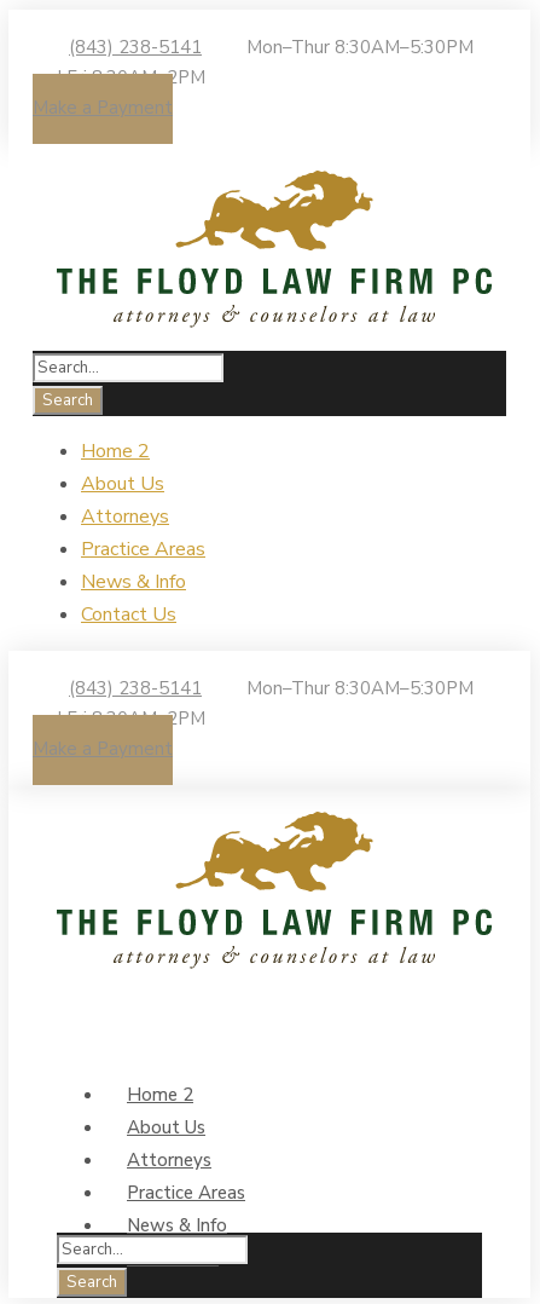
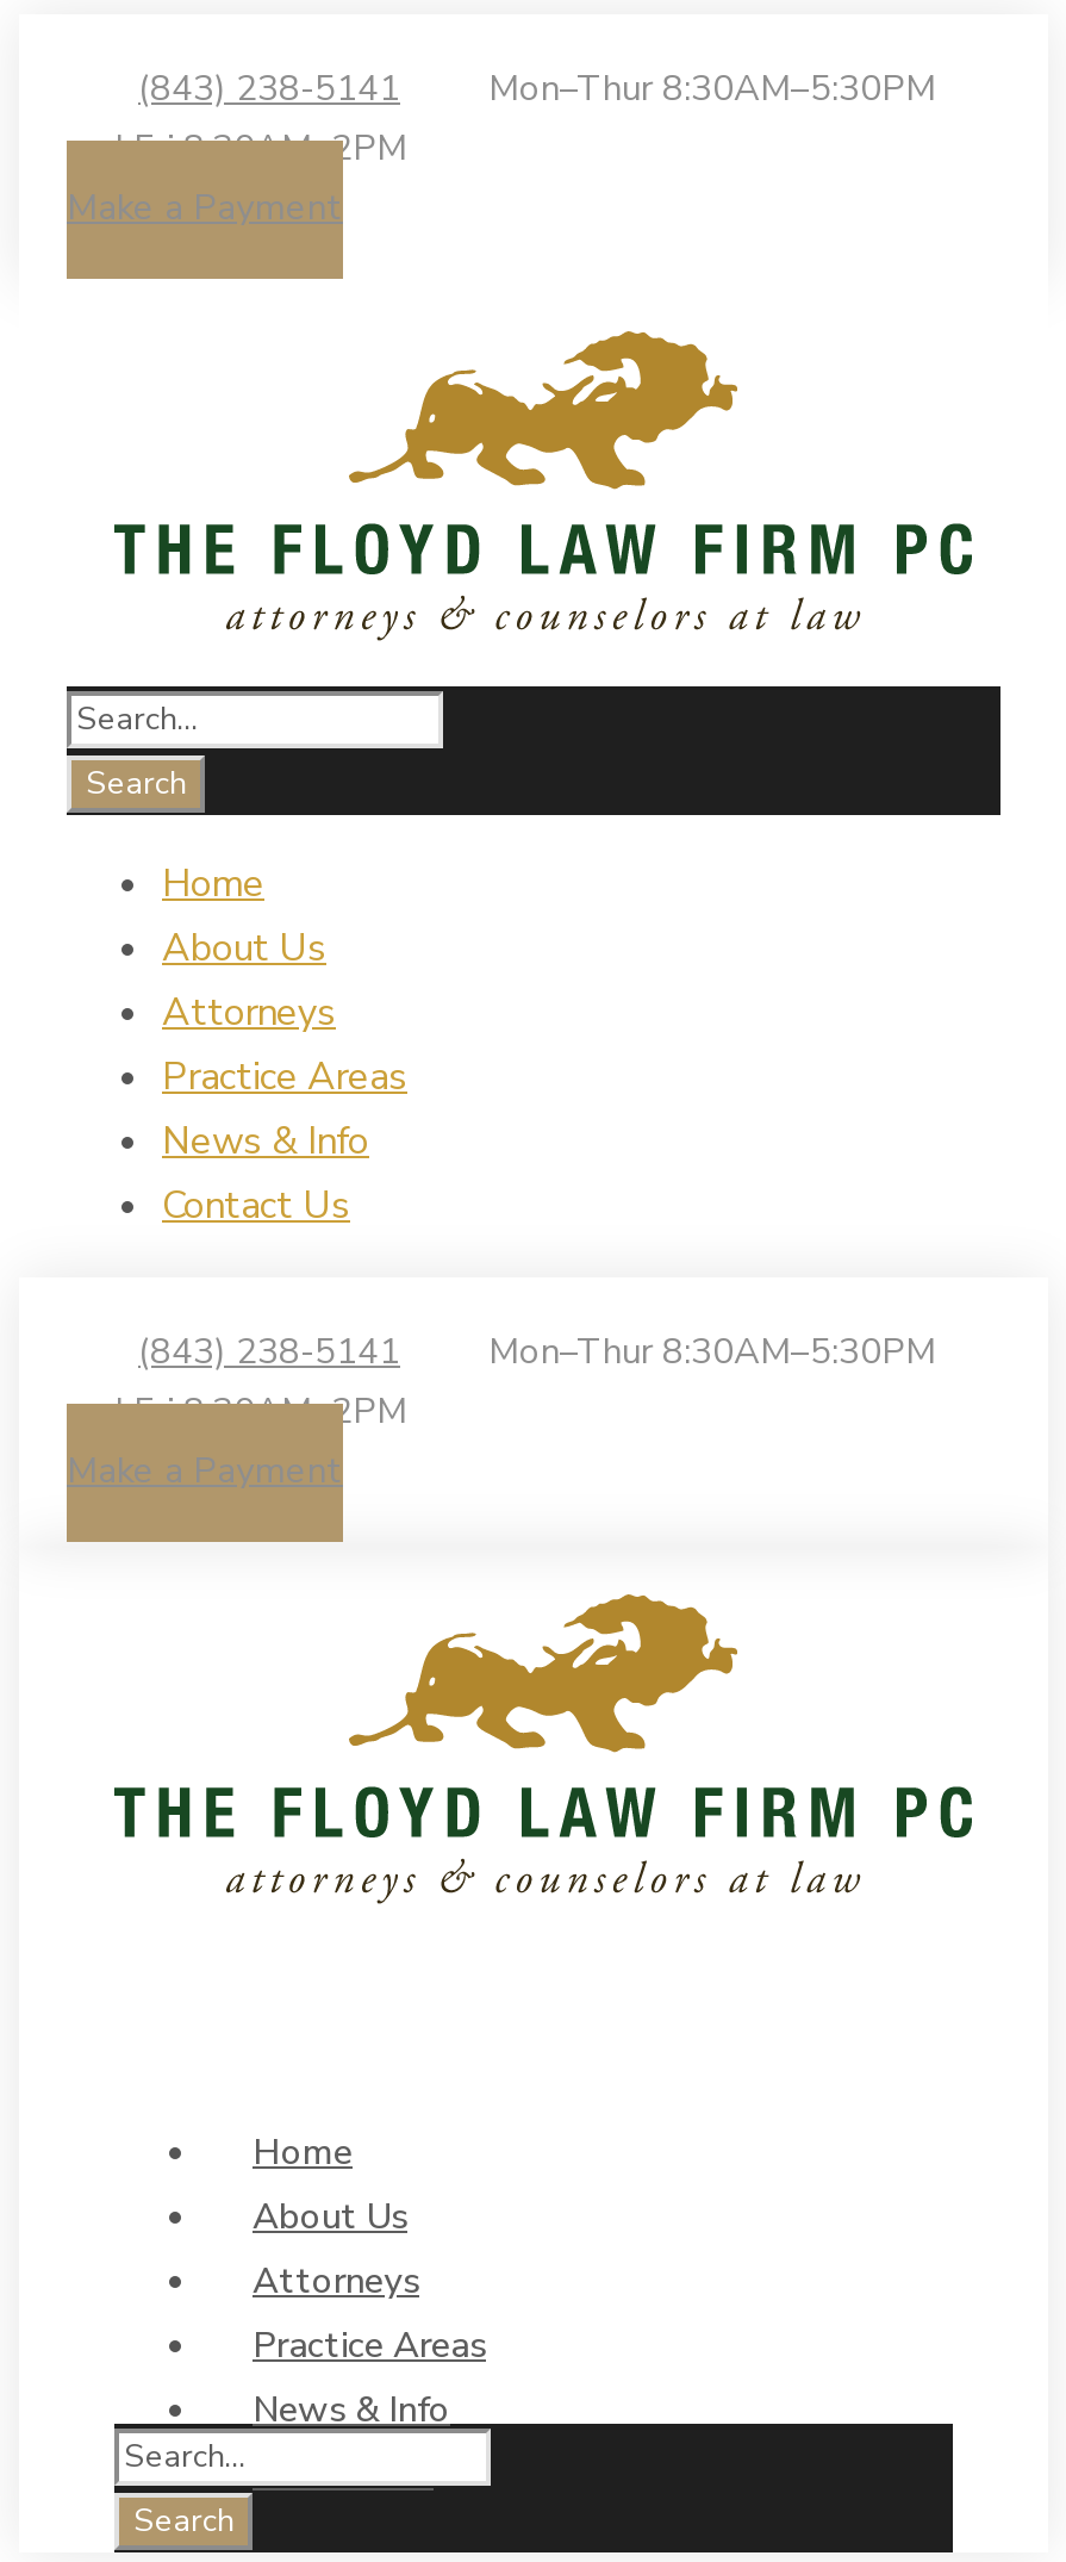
- Home 2
+ Home

- Home 2
+ Home
